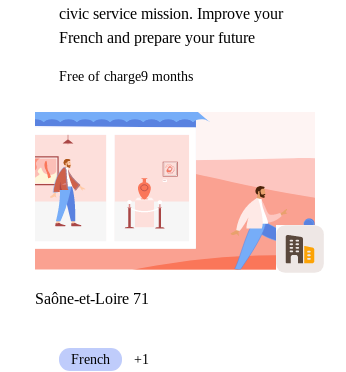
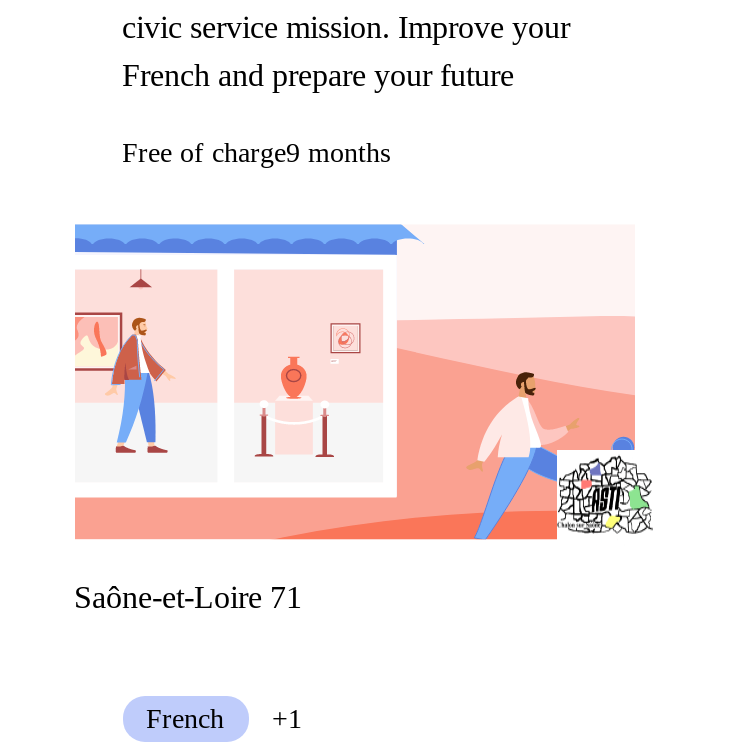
- [image]
+ [image]
